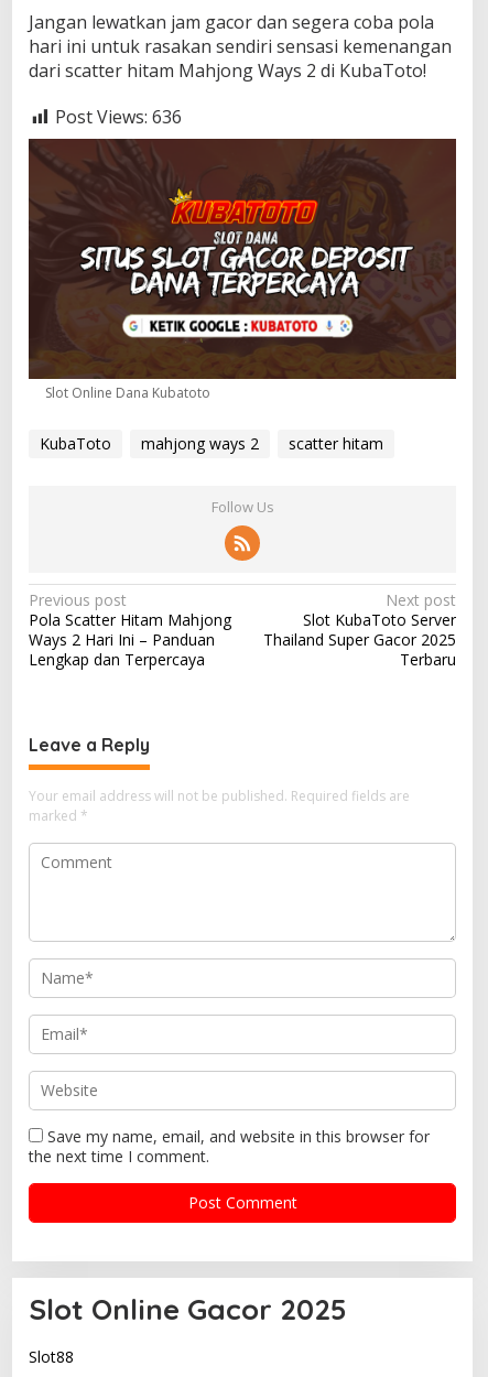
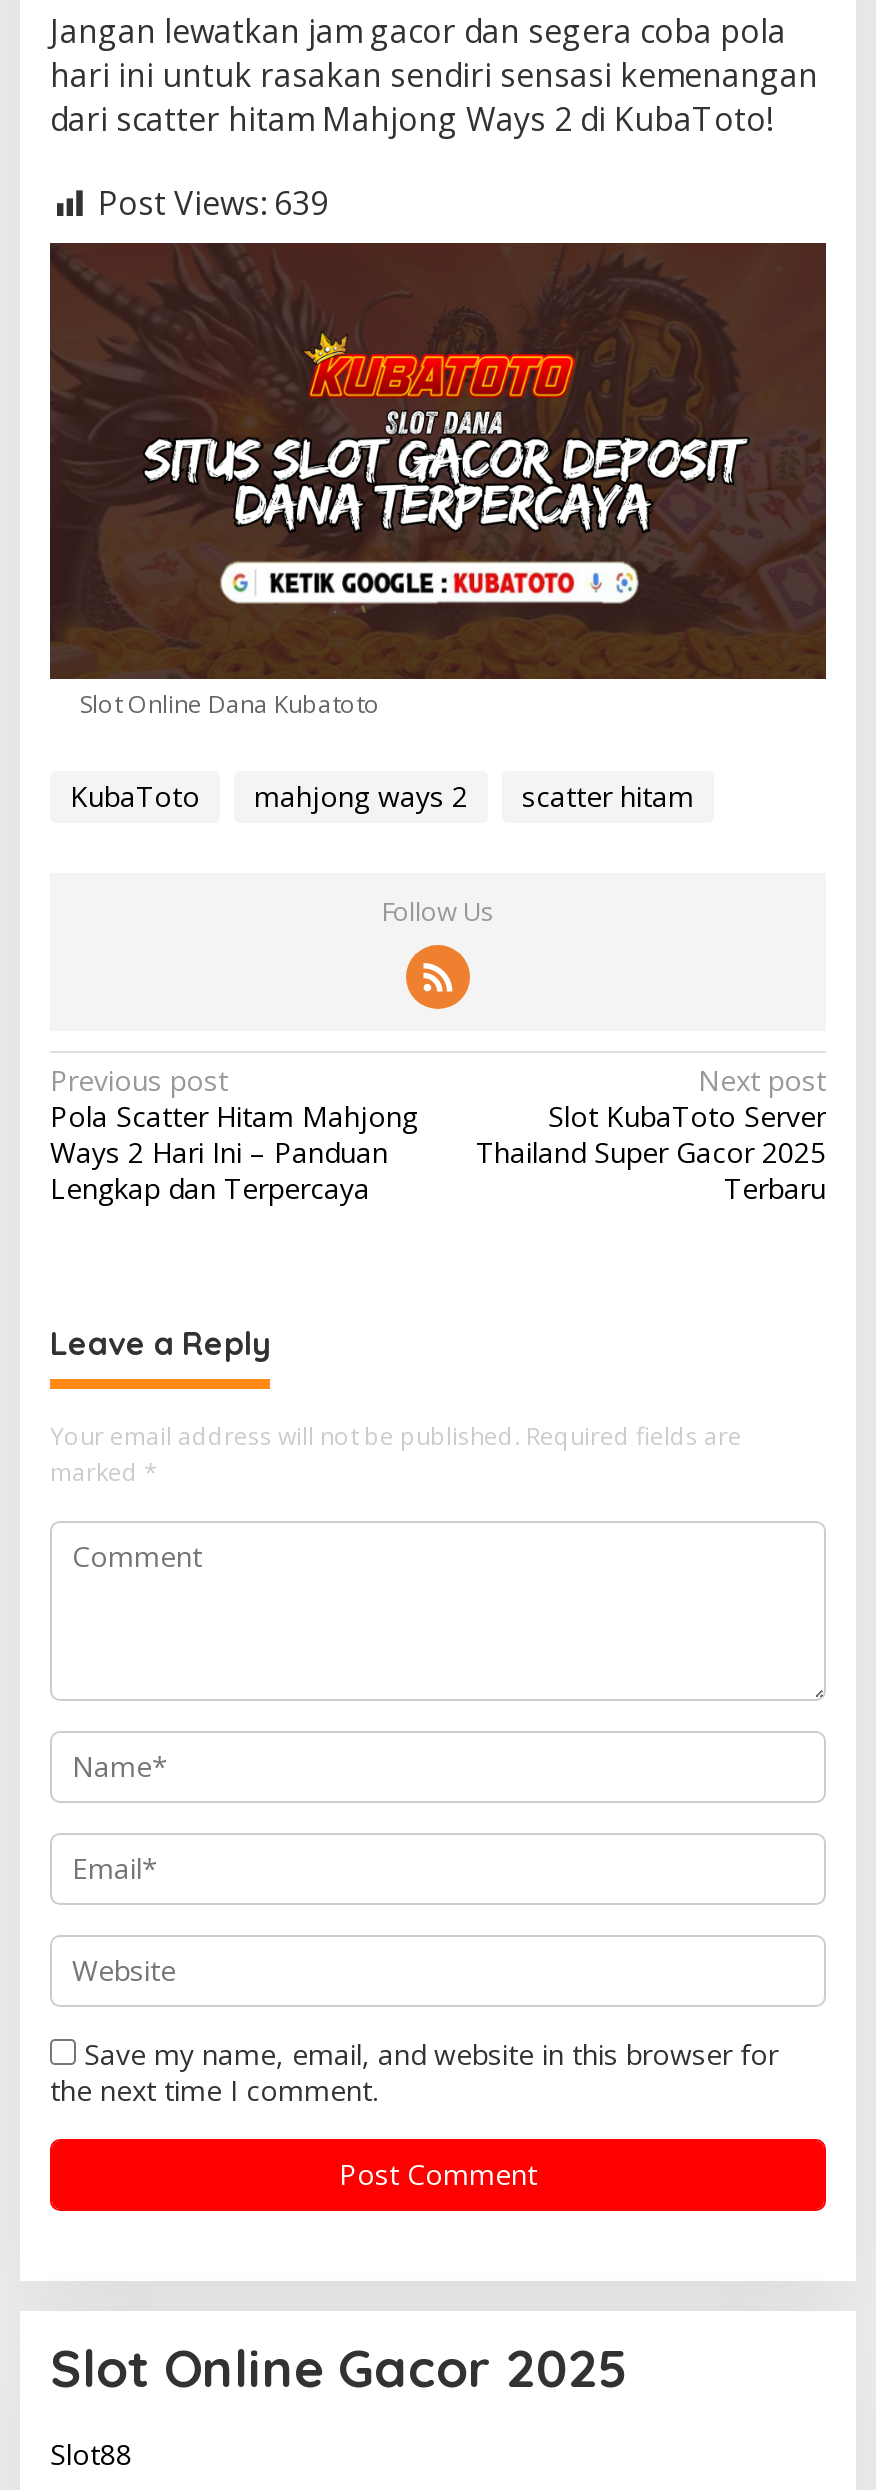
- Post Views: 636
+ Post Views: 639
